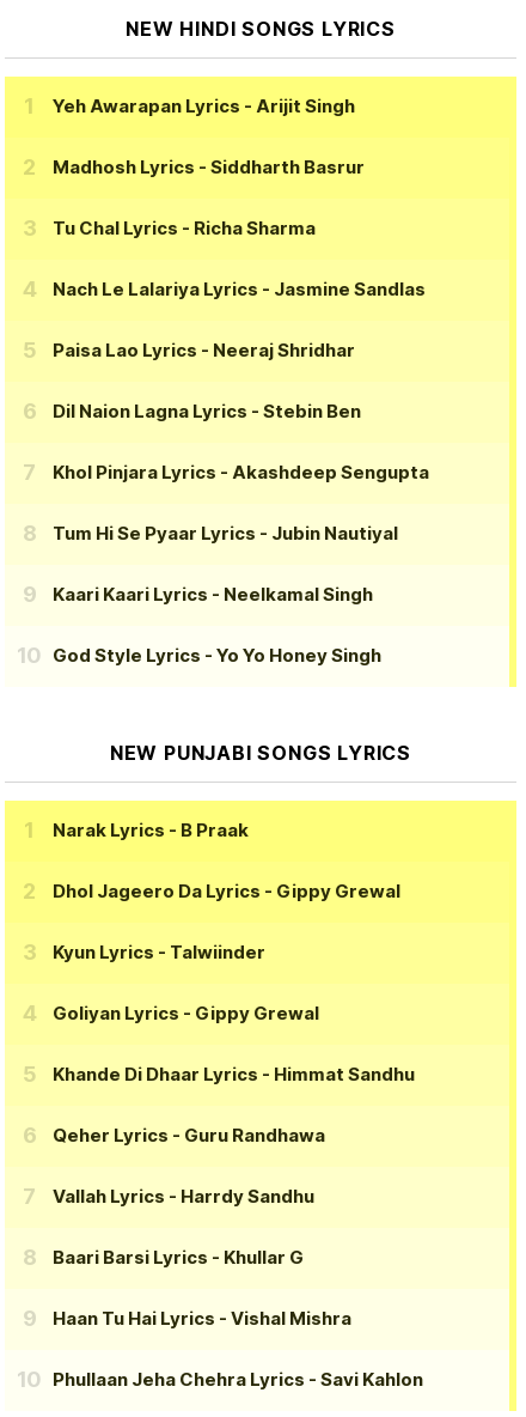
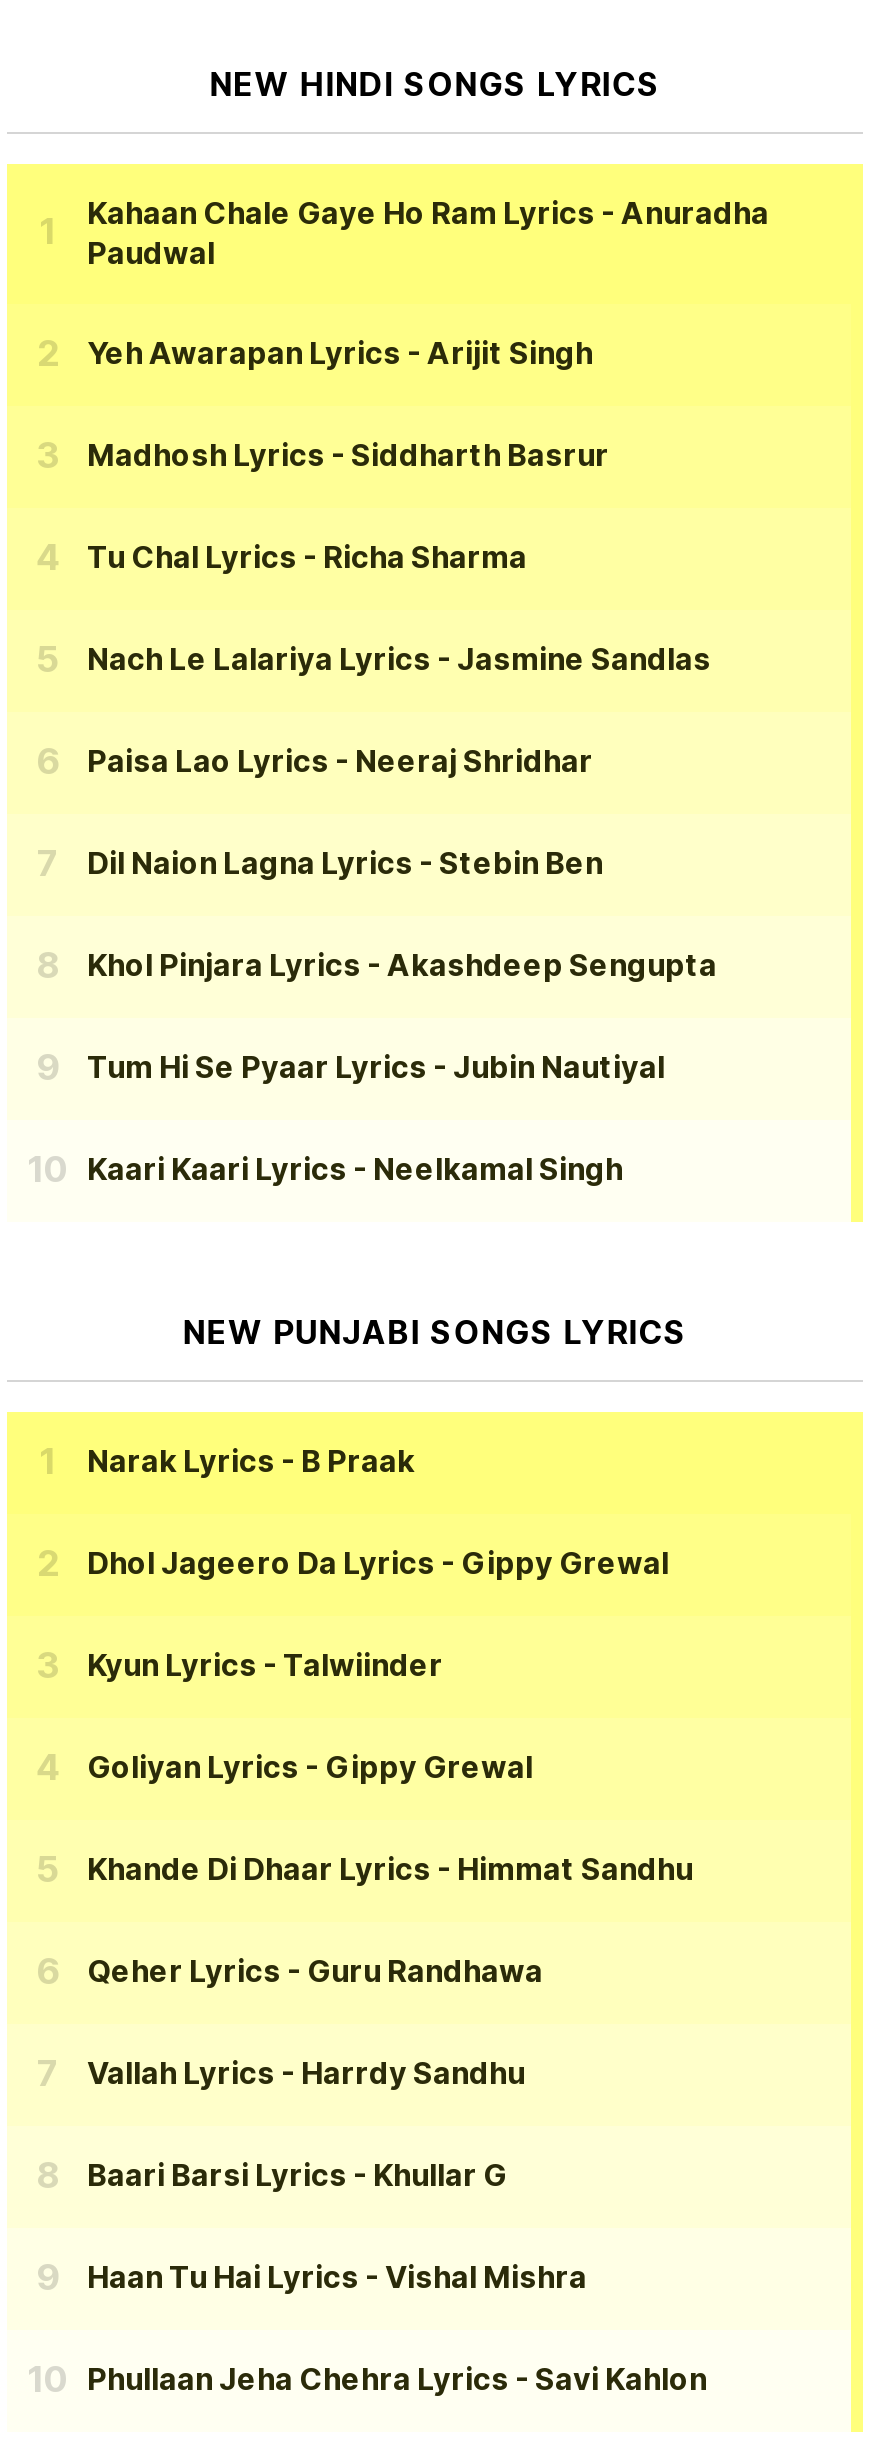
+ Kahaan Chale Gaye Ho Ram Lyrics - Anuradha
+ Paudwal

moved down: Yeh Awarapan Lyrics - Arijit Singh | Madhosh Lyrics - Siddharth Basrur | Tu Chal Lyrics - Richa Sharma | ... | Tum Hi Se Pyaar Lyrics - Jubin Nautiyal | Kaari Kaari Lyrics - Neelkamal Singh

- God Style Lyrics - Yo Yo Honey Singh
